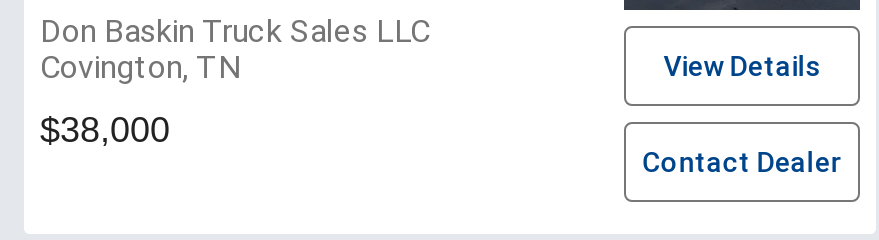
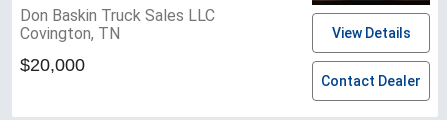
- $38,000
+ $20,000
